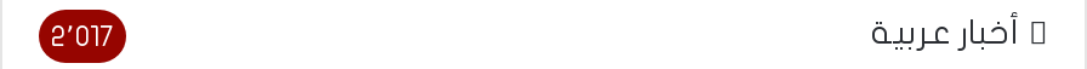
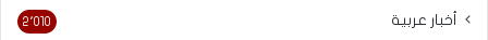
- 2٬017
+ 2٬010
